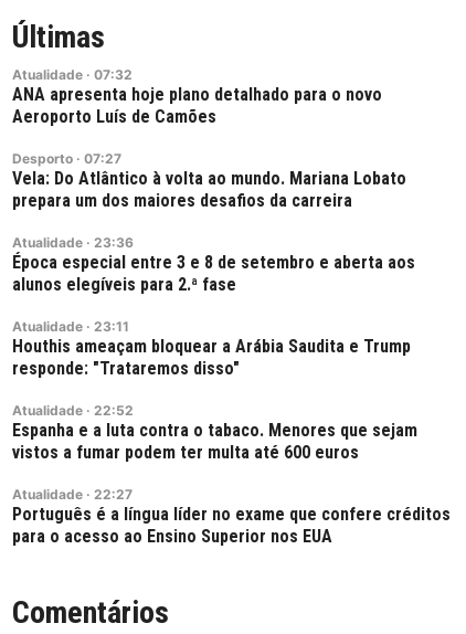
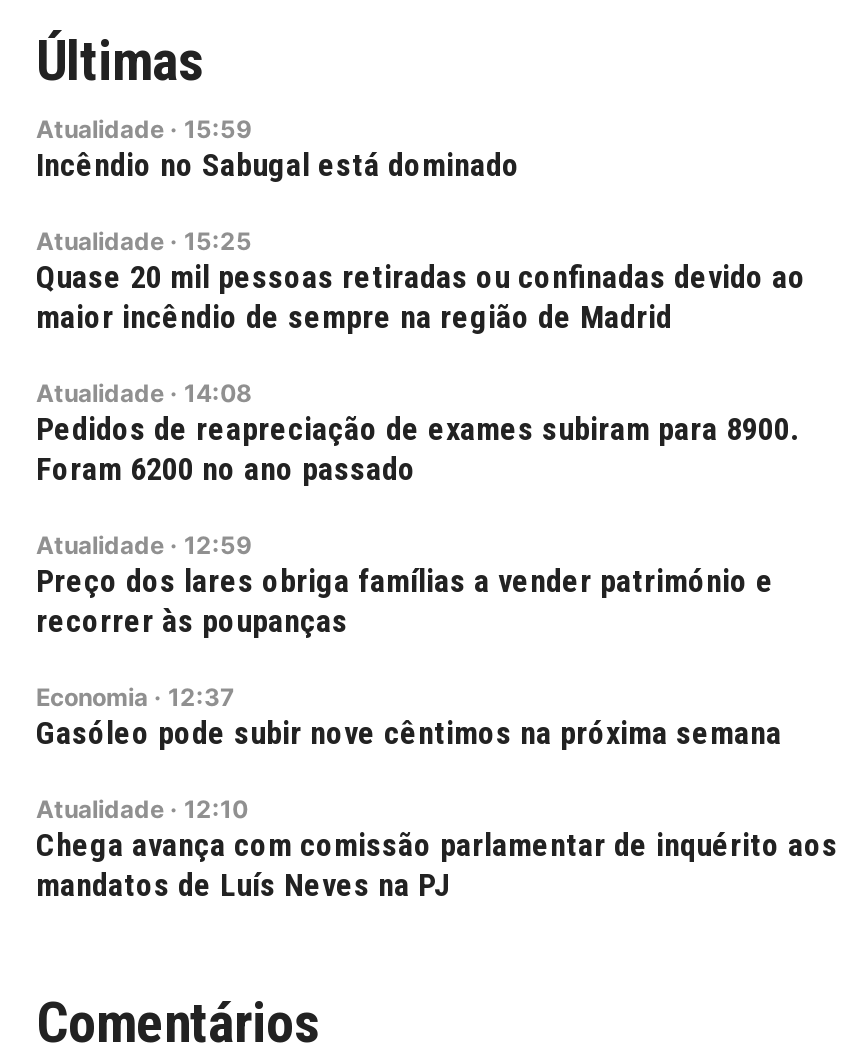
- Atualidade · 07:32
- ANA apresenta hoje plano detalhado para o novo
- Aeroporto Luís de Camões
+ Atualidade · 15:59
+ Incêndio no Sabugal está dominado

- Desporto · 07:27
- Vela: Do Atlântico à volta ao mundo. Mariana Lobato
- prepara um dos maiores desafios da carreira
+ Atualidade · 15:25
+ Quase 20 mil pessoas retiradas ou confinadas devido ao
+ maior incêndio de sempre na região de Madrid

- Atualidade · 23:36
- Época especial entre 3 e 8 de setembro e aberta aos
- alunos elegíveis para 2.ª fase
+ Atualidade · 14:08
+ Pedidos de reapreciação de exames subiram para 8900.
+ Foram 6200 no ano passado

- Atualidade · 23:11
- Houthis ameaçam bloquear a Arábia Saudita e Trump
- responde: "Trataremos disso"
+ Atualidade · 12:59
+ Preço dos lares obriga famílias a vender património e
+ recorrer às poupanças

- Atualidade · 22:52
- Espanha e a luta contra o tabaco. Menores que sejam
- vistos a fumar podem ter multa até 600 euros
+ Economia · 12:37
+ Gasóleo pode subir nove cêntimos na próxima semana

- Atualidade · 22:27
- Português é a língua líder no exame que confere créditos
- para o acesso ao Ensino Superior nos EUA
+ Atualidade · 12:10
+ Chega avança com comissão parlamentar de inquérito aos
+ mandatos de Luís Neves na PJ
